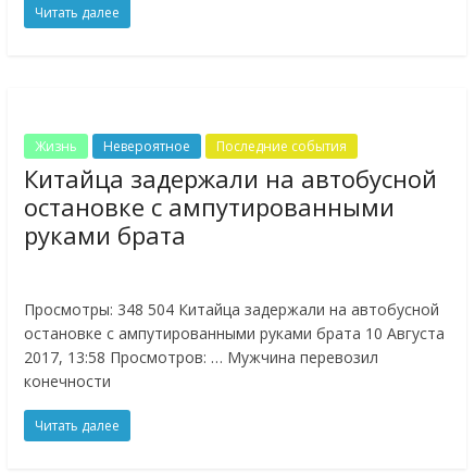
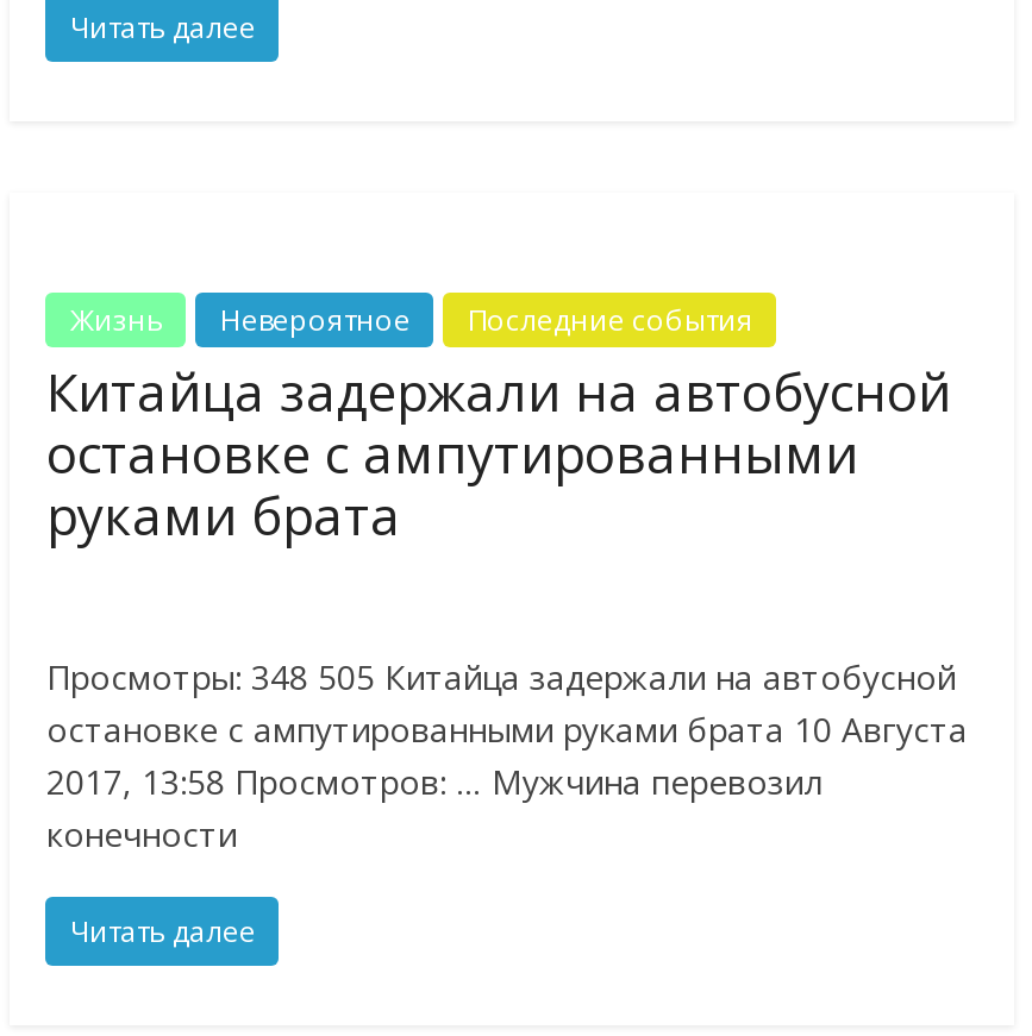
- Просмотры: 348 504 Китайца задержали на автобусной
+ Просмотры: 348 505 Китайца задержали на автобусной
